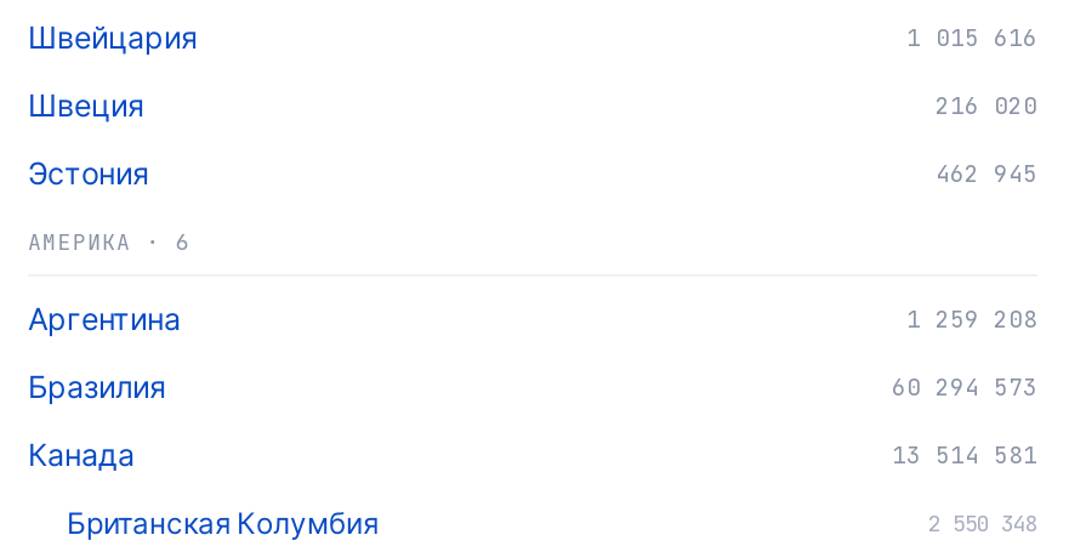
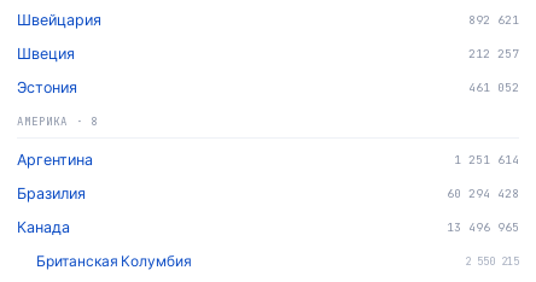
- 1 015 616
+ 892 621

- 216 020
+ 212 257

- 462 945
+ 461 052

- АМЕРИКА · 6
+ АМЕРИКА · 8

- 1 259 208
+ 1 251 614

- 60 294 573
+ 60 294 428

- 13 514 581
+ 13 496 965

- 2 550 348
+ 2 550 215
